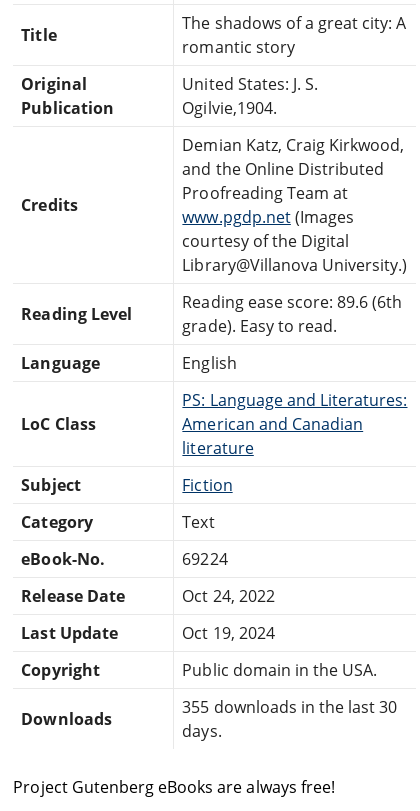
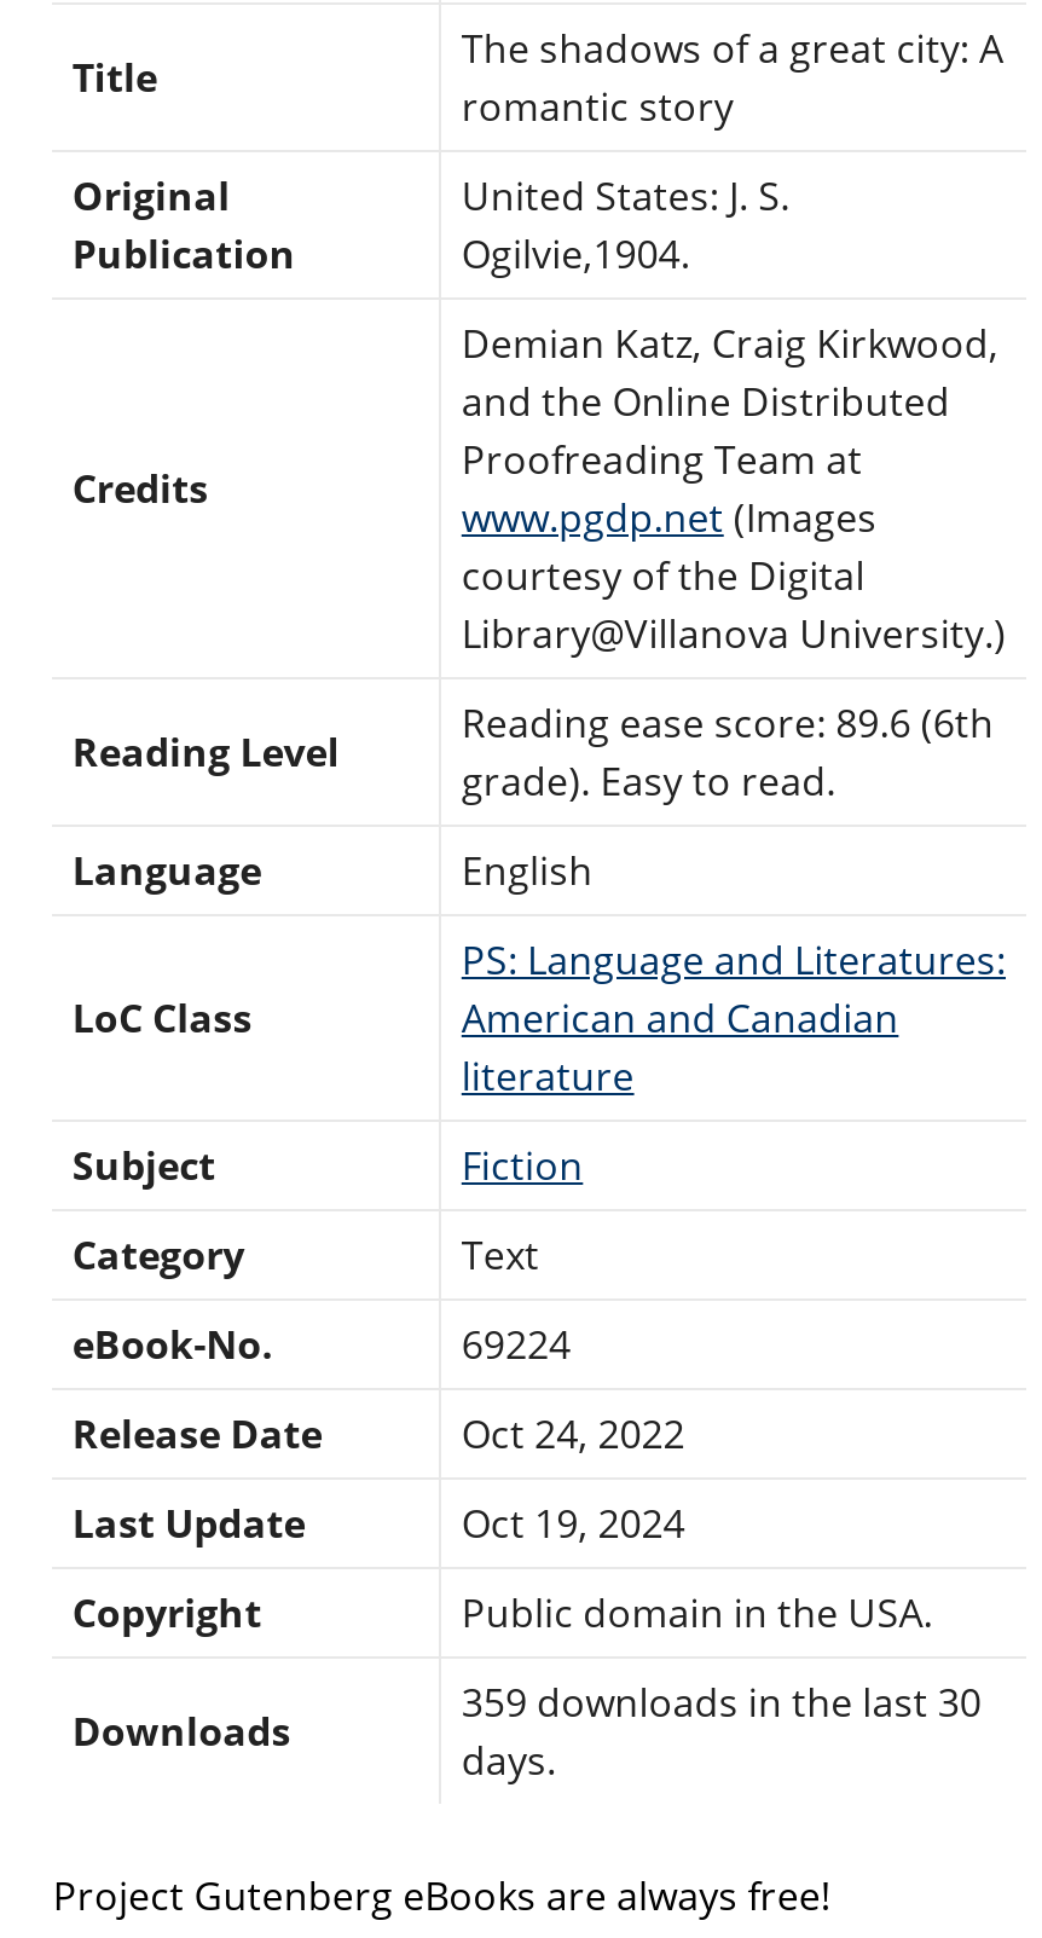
- 355 downloads in the last 30
+ 359 downloads in the last 30
